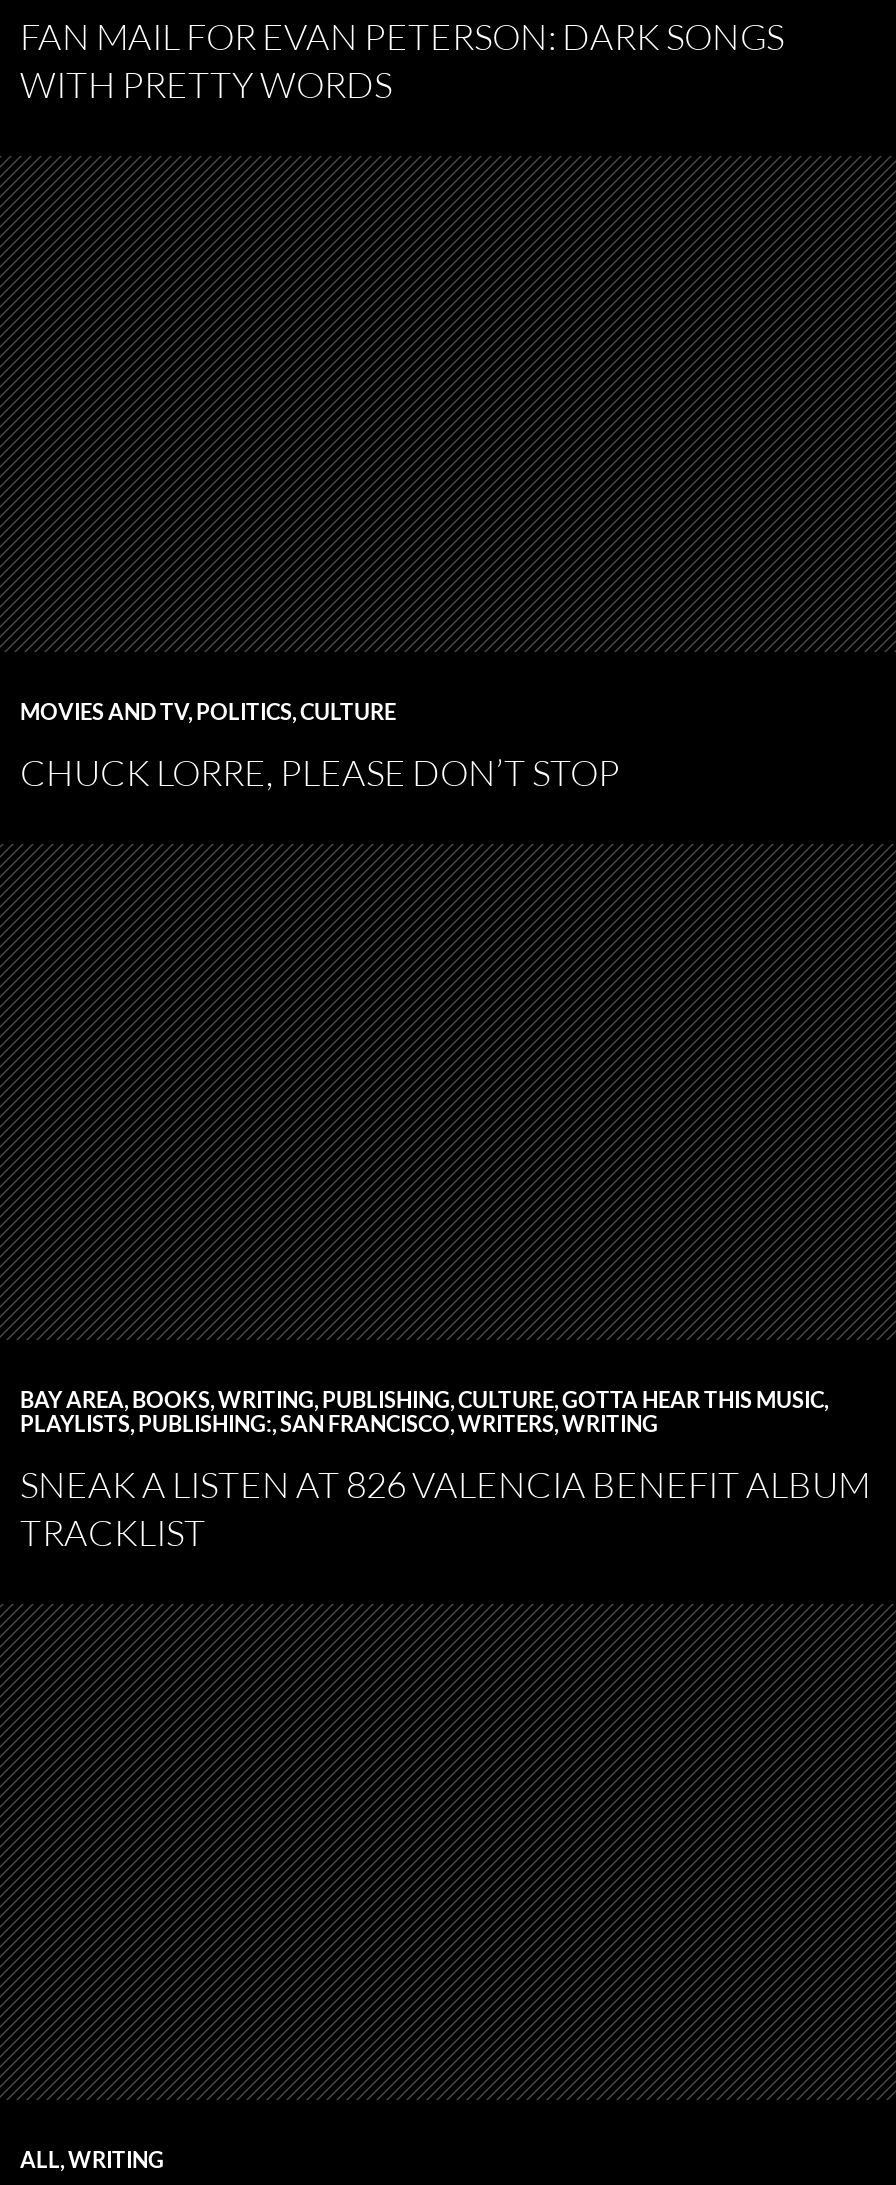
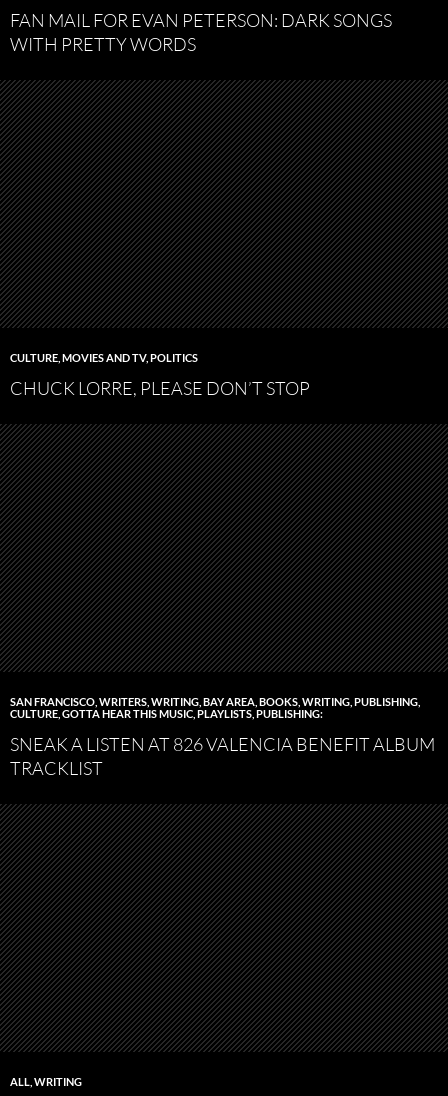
- MOVIES AND TV, POLITICS, CULTURE
+ CULTURE, MOVIES AND TV, POLITICS

- BAY AREA, BOOKS, WRITING, PUBLISHING, CULTURE, GOTTA HEAR THIS MUSIC
- PLAYLISTS, PUBLISHING:, SAN FRANCISCO,WRITERS,WRITING
+ SAN FRANCISCO,WRITERS,WRITING, BAY AREA, BOOKS, WRITING, PUBLISHING
+ CULTURE,GOTTA HEAR THIS MUSIC, PLAYLISTS,PUBLISHING:
